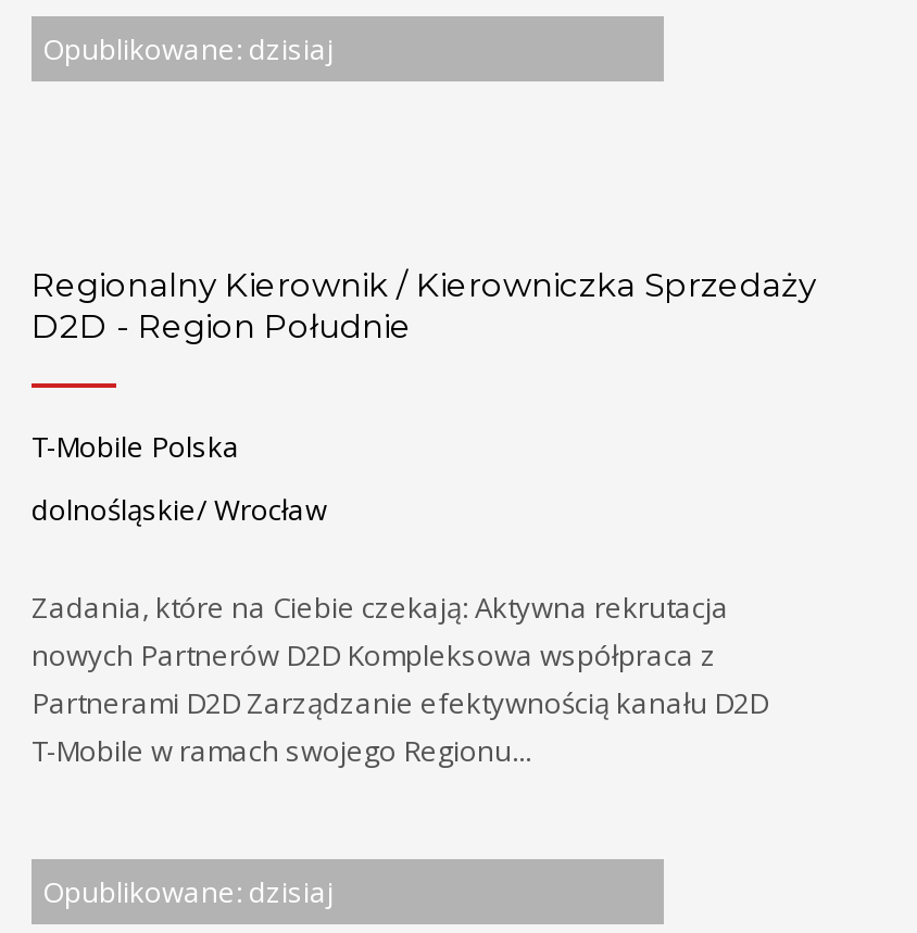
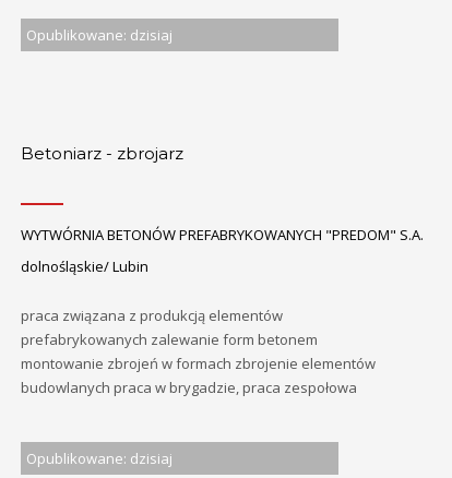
- Regionalny Kierownik / Kierowniczka Sprzedaży
- D2D - Region Południe
+ Betoniarz - zbrojarz

- T-Mobile Polska
+ WYTWÓRNIA BETONÓW PREFABRYKOWANYCH "PREDOM" S.A.

- dolnośląskie/ Wrocław
+ dolnośląskie/ Lubin

- Zadania, które na Ciebie czekają: Aktywna rekrutacja
- nowych Partnerów D2D Kompleksowa współpraca z
- Partnerami D2D Zarządzanie efektywnością kanału D2D
- T-Mobile w ramach swojego Regionu...
+ praca związana z produkcją elementów
+ prefabrykowanych zalewanie form betonem
+ montowanie zbrojeń w formach zbrojenie elementów
+ budowlanych praca w brygadzie, praca zespołowa
